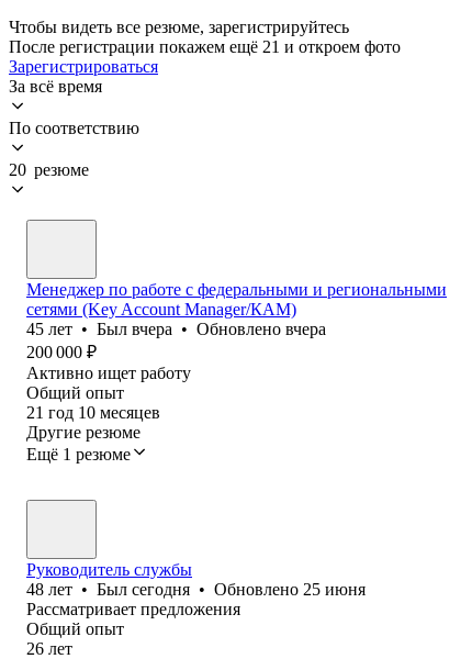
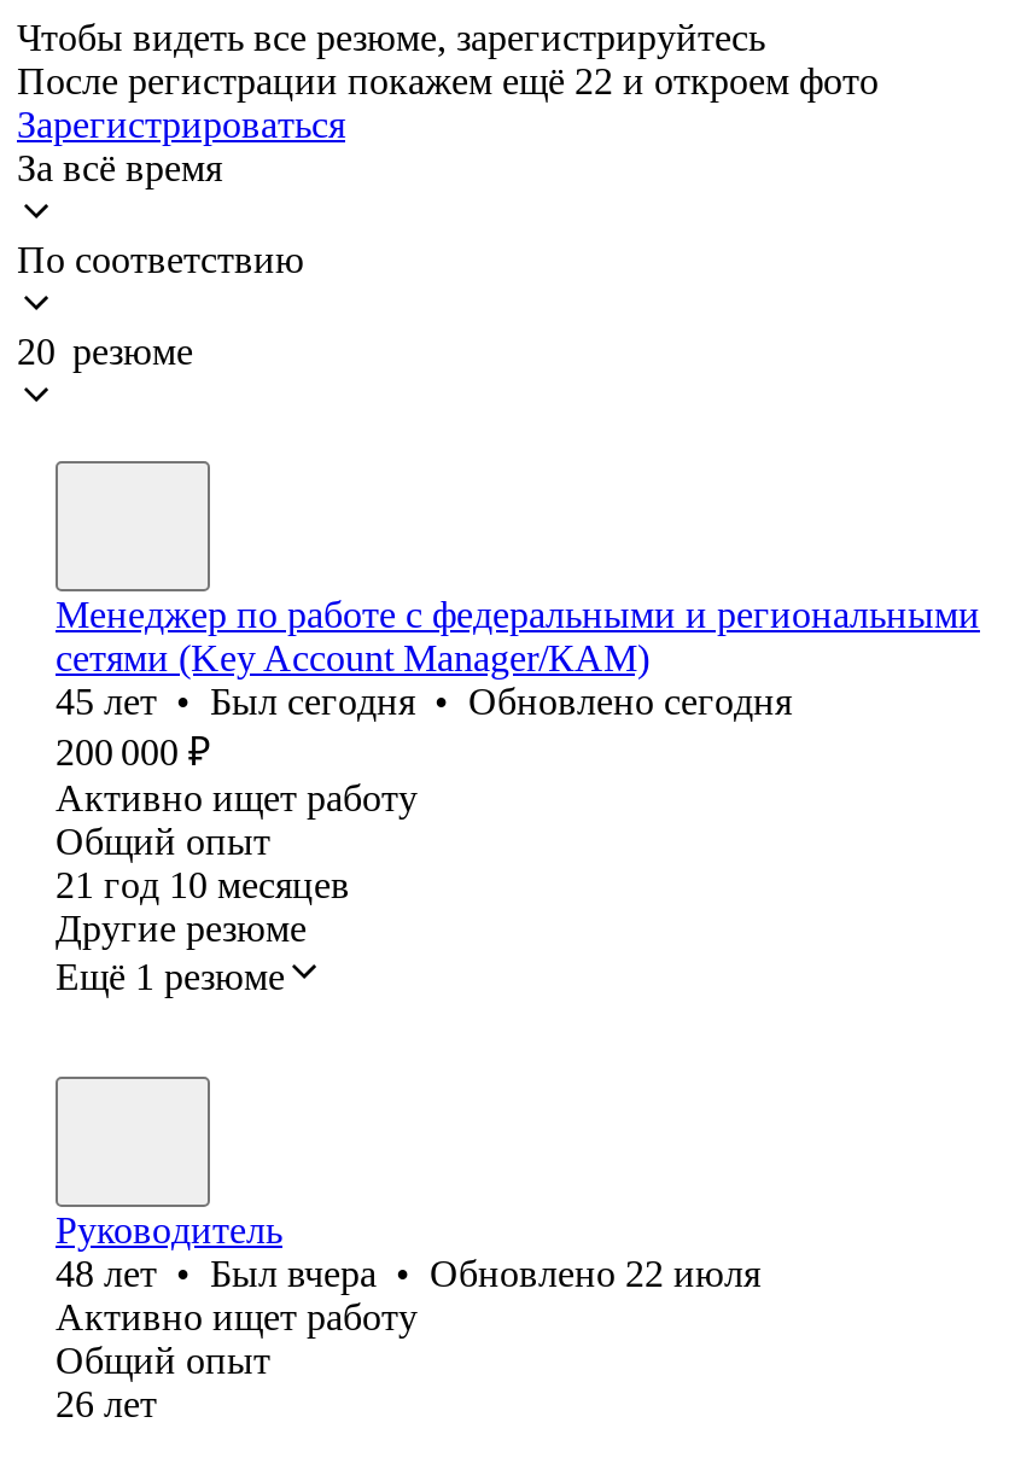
- После регистрации покажем ещё 21 и откроем фото
+ После регистрации покажем ещё 22 и откроем фото

- 45 лет • Был вчера • Обновлено вчера
+ 45 лет • Был сегодня • Обновлено сегодня

- Руководитель службы
- 48 лет • Был сегодня • Обновлено 25 июня
- Рассматривает предложения
+ Руководитель
+ 48 лет • Был вчера • Обновлено 22 июля
+ Активно ищет работу
